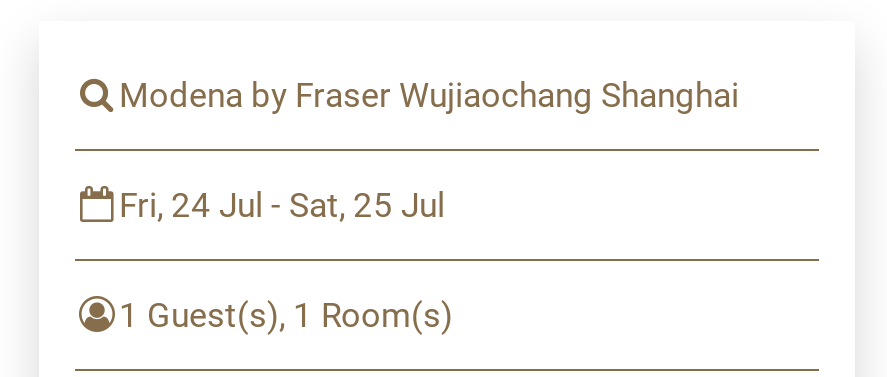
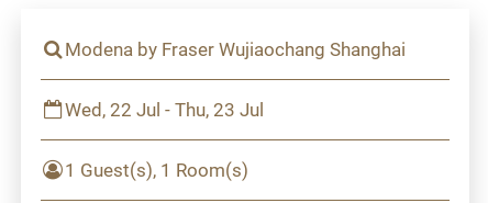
- Fri, 24 Jul - Sat, 25 Jul
+ Wed, 22 Jul - Thu, 23 Jul
